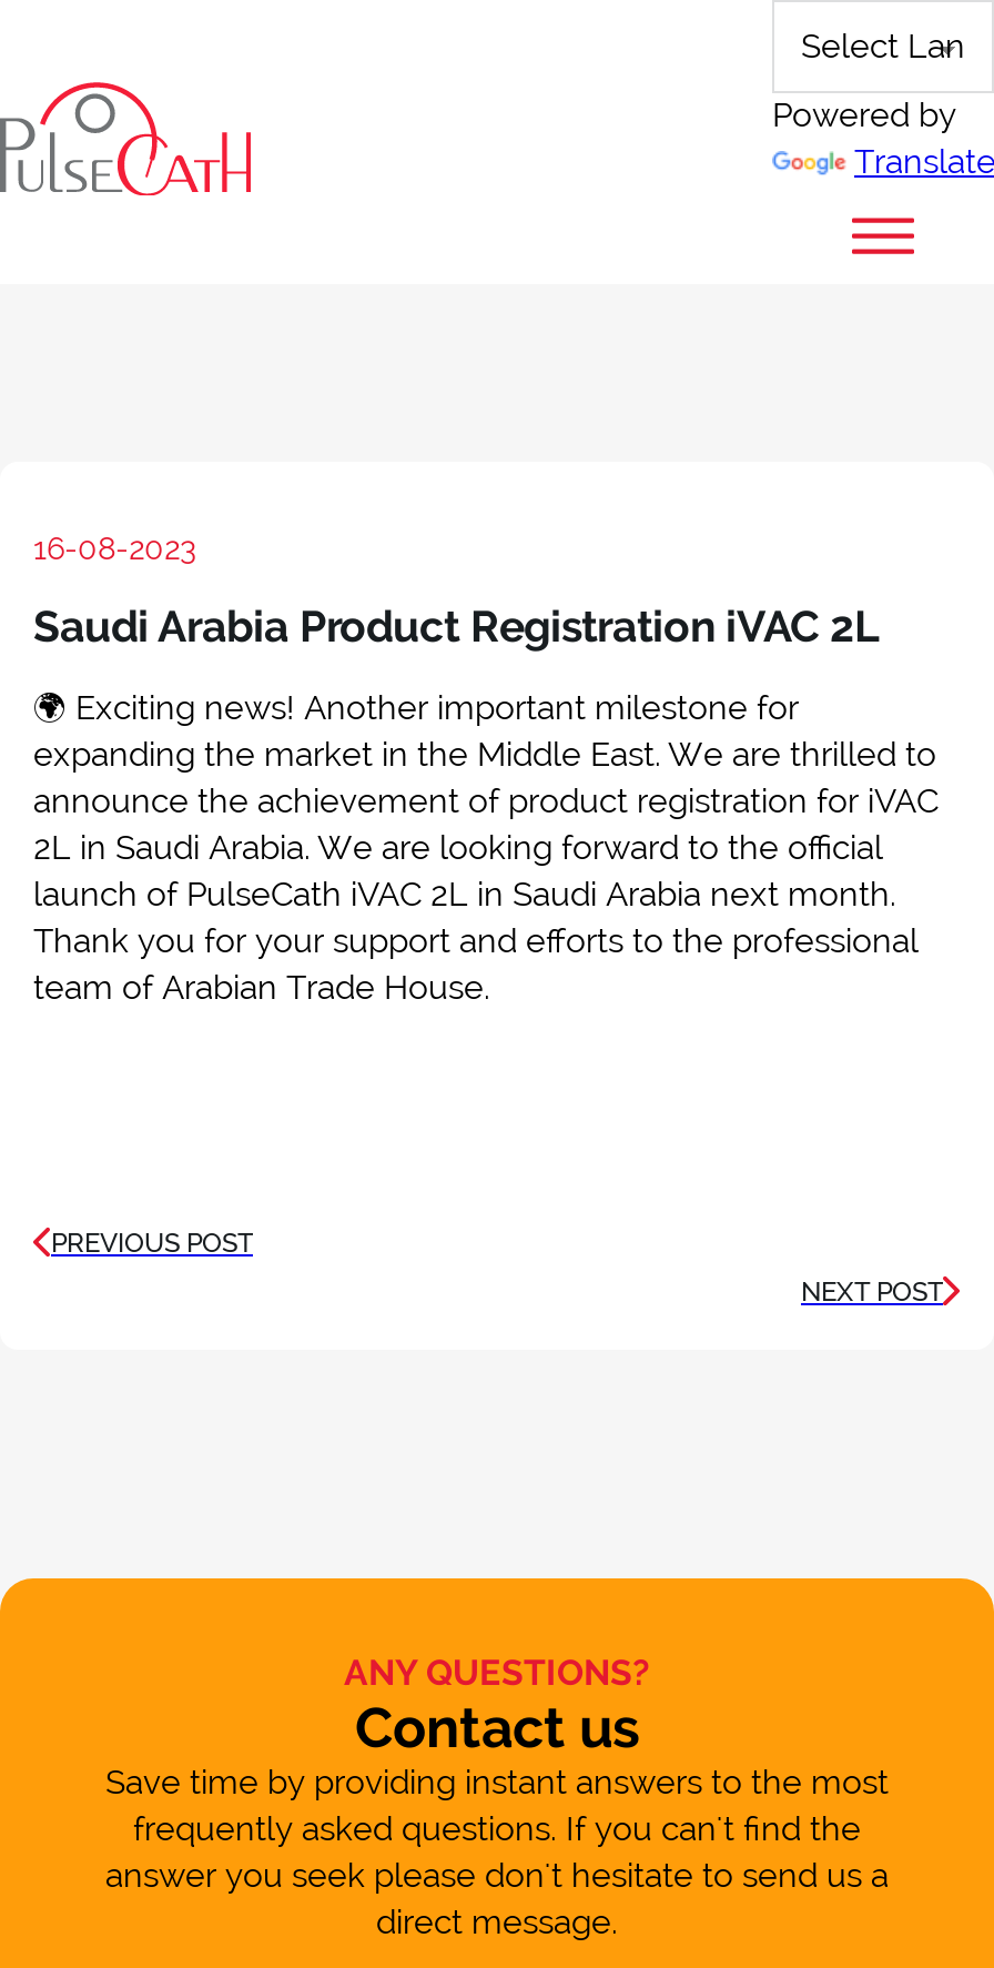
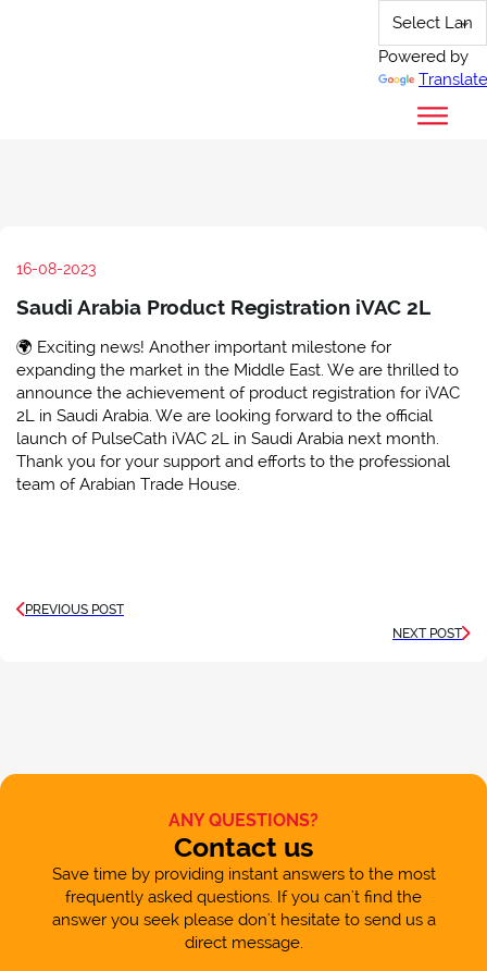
- [image]
